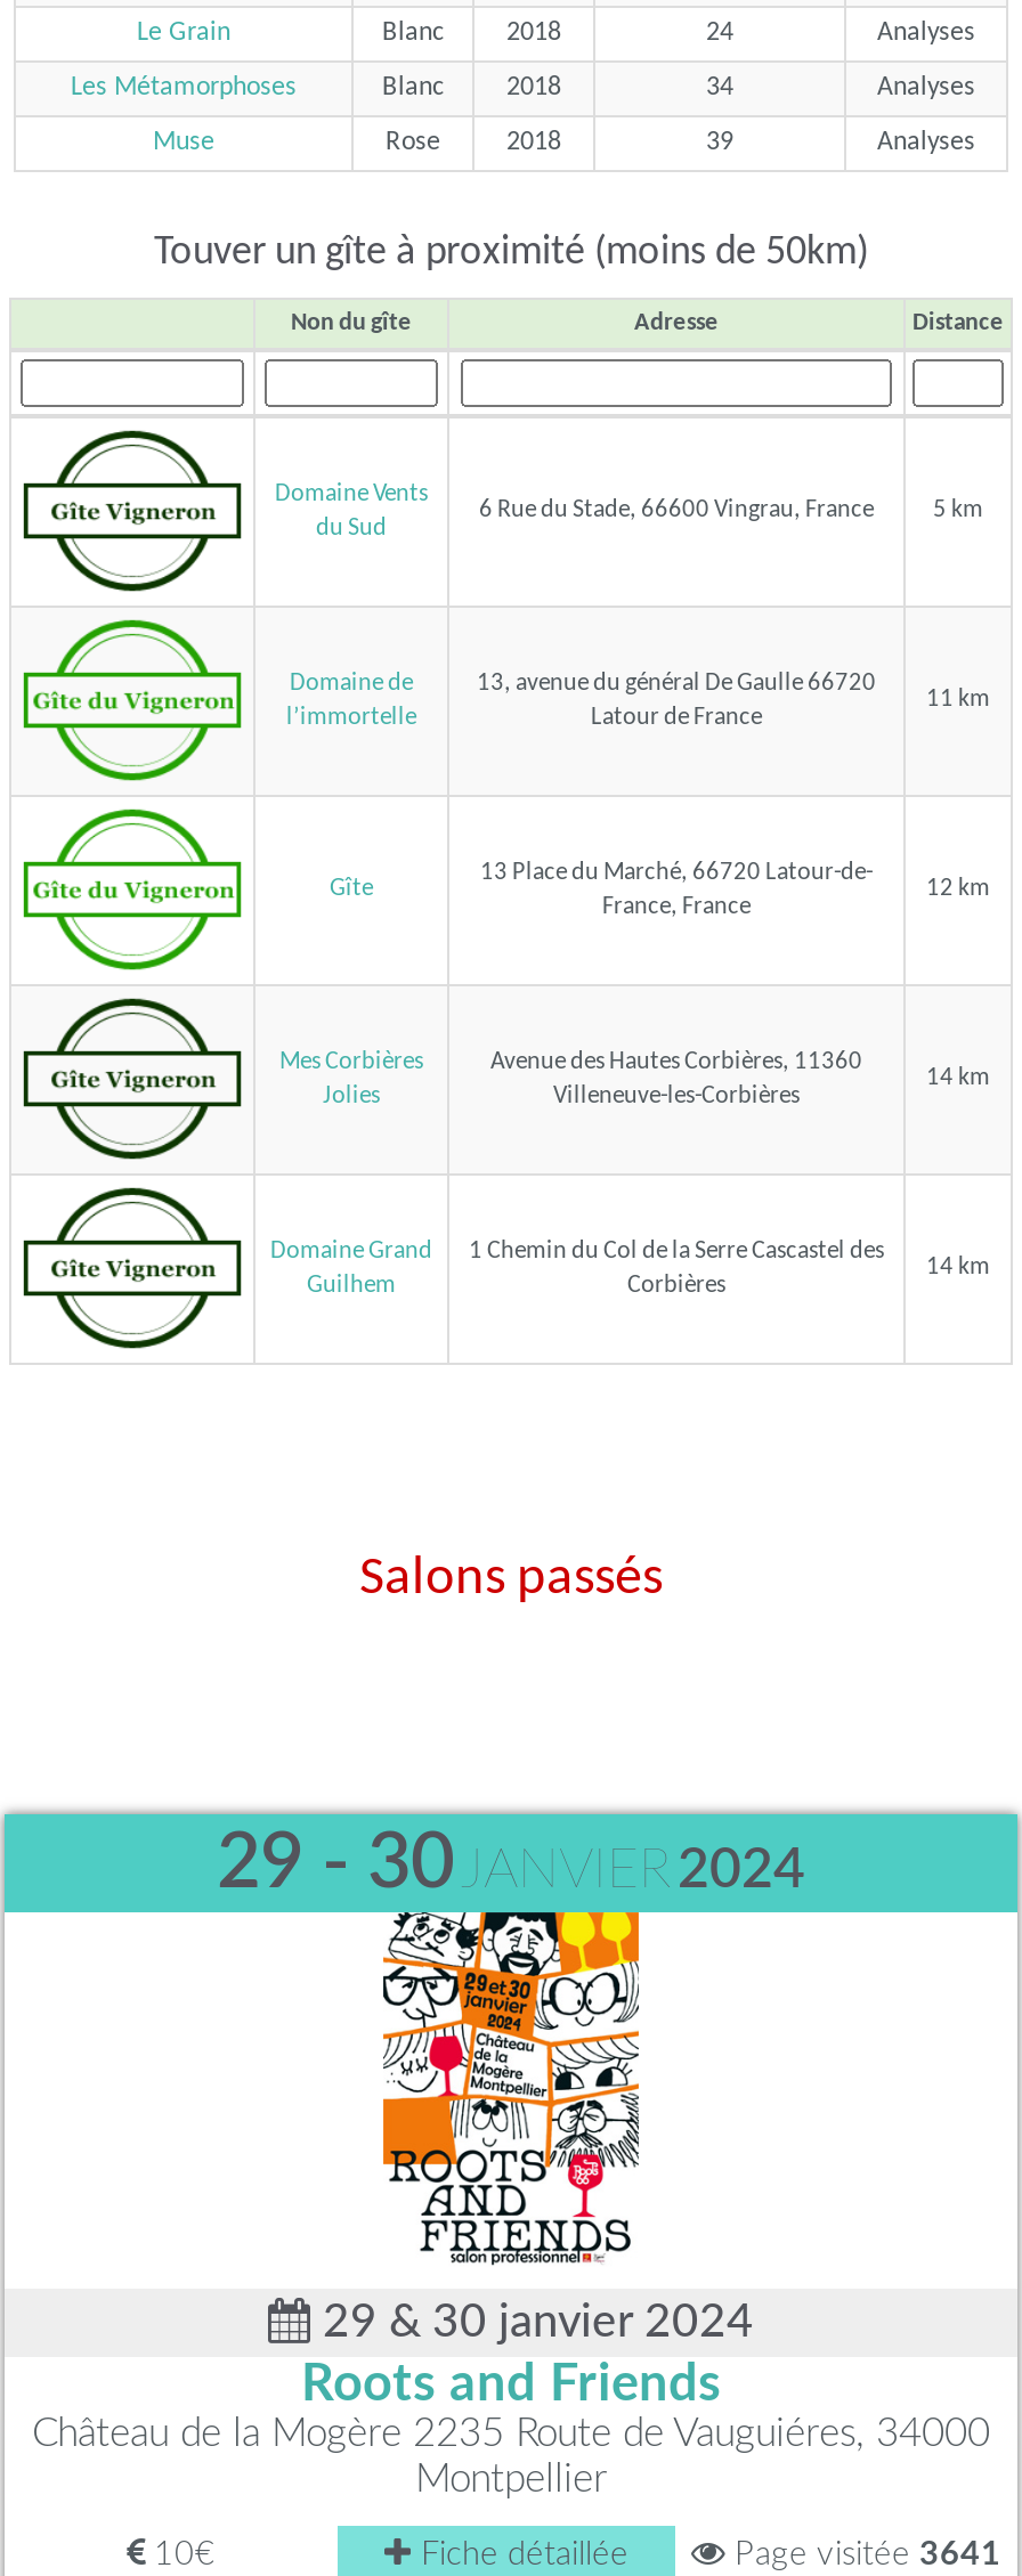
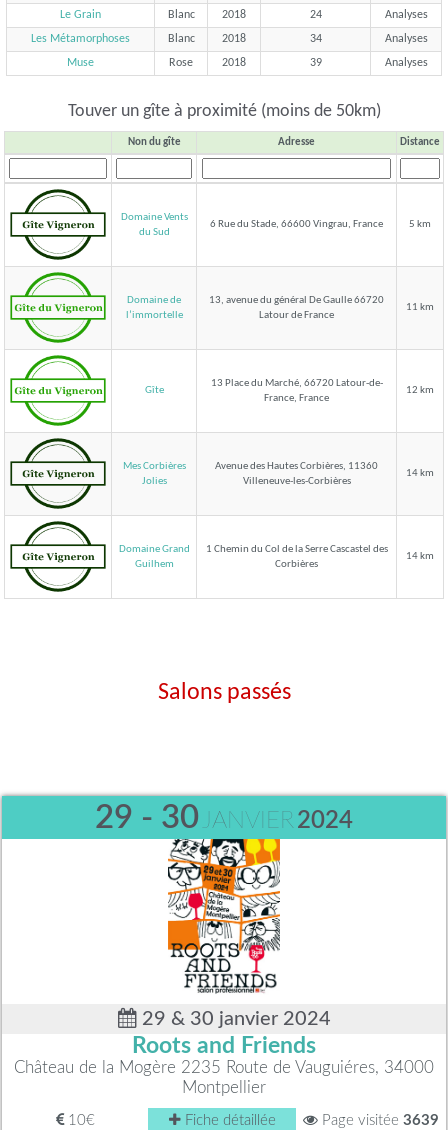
- Page visitée 3641
+ Page visitée 3639
